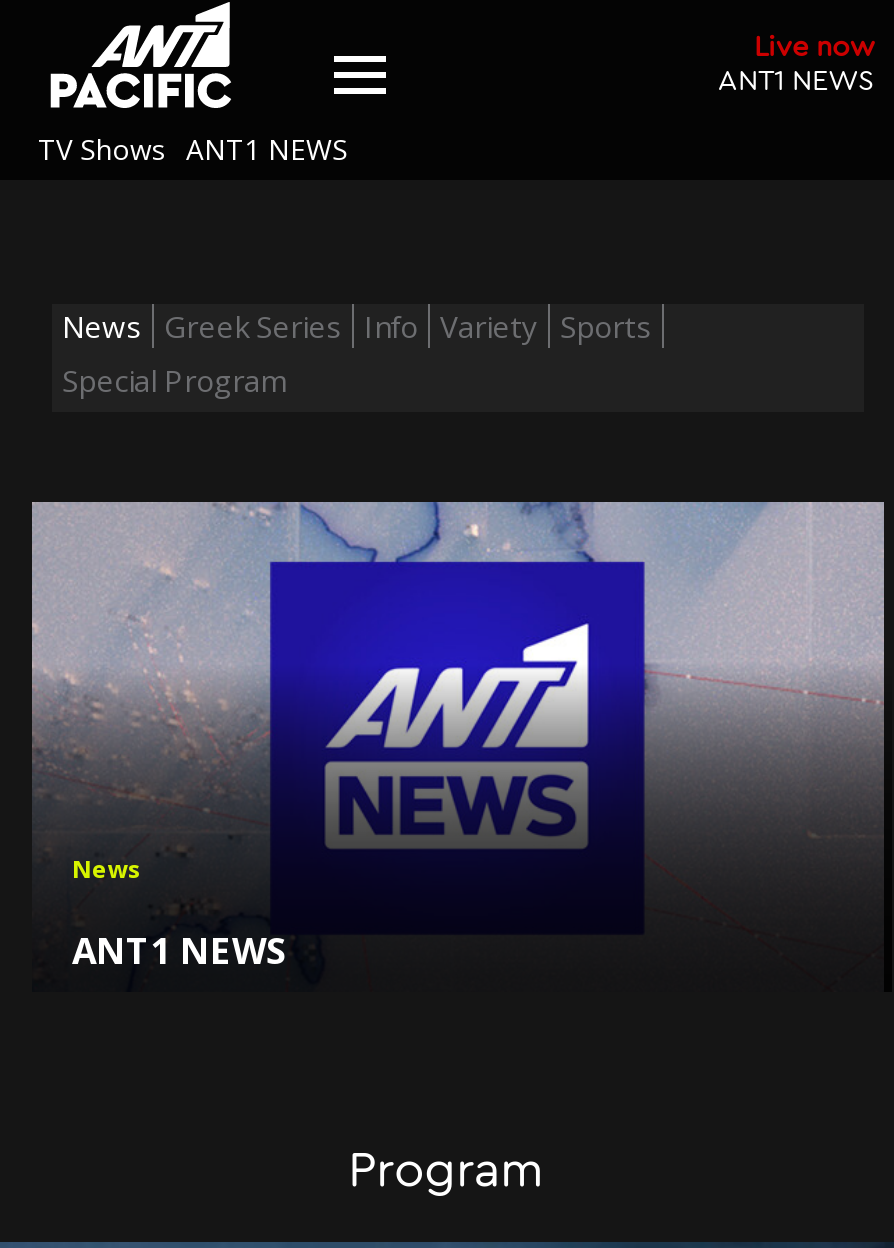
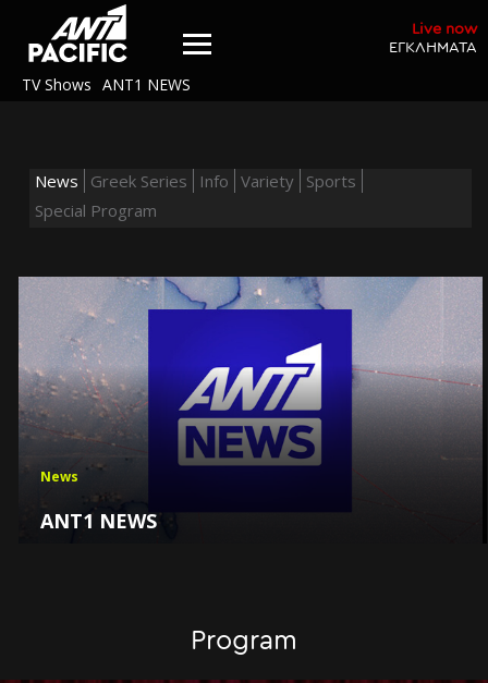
- ANT1 NEWS
+ ΕΓΚΛΗΜΑΤΑ
